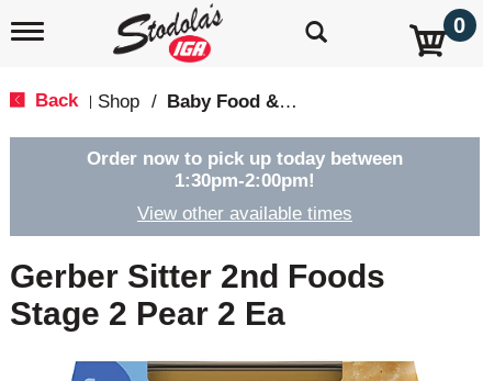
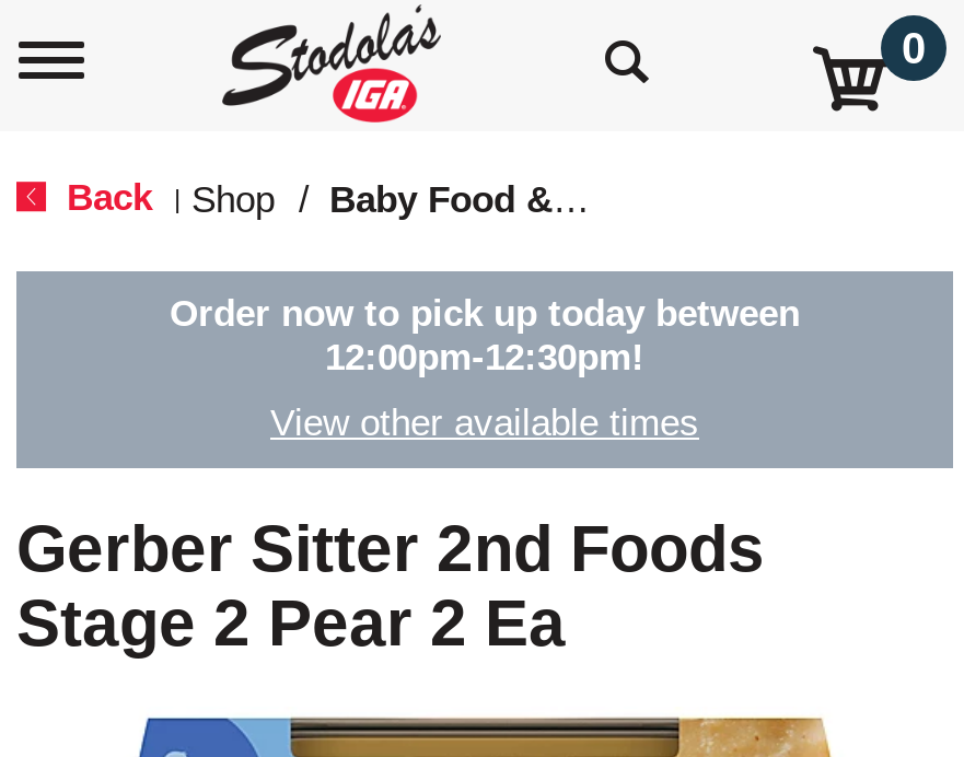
- 1:30pm-2:00pm!
+ 12:00pm-12:30pm!
